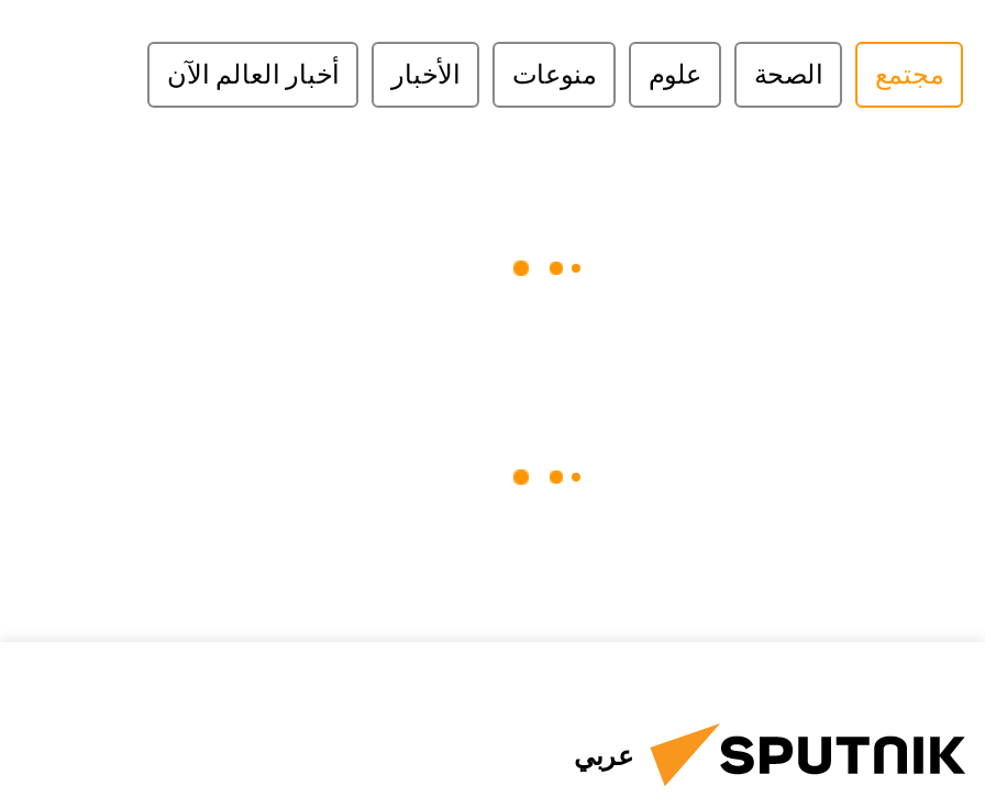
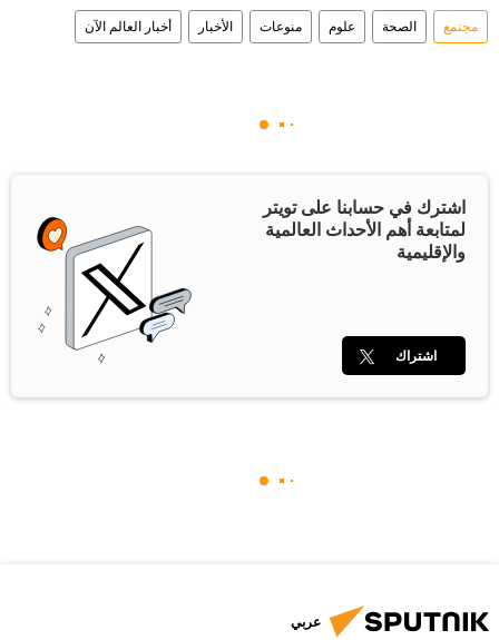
+ [image]

+ اشترك في حسابنا على تويتر
+ لمتابعة أهم الأحداث العالمية
+ والإقليمية

+ اشتراك
